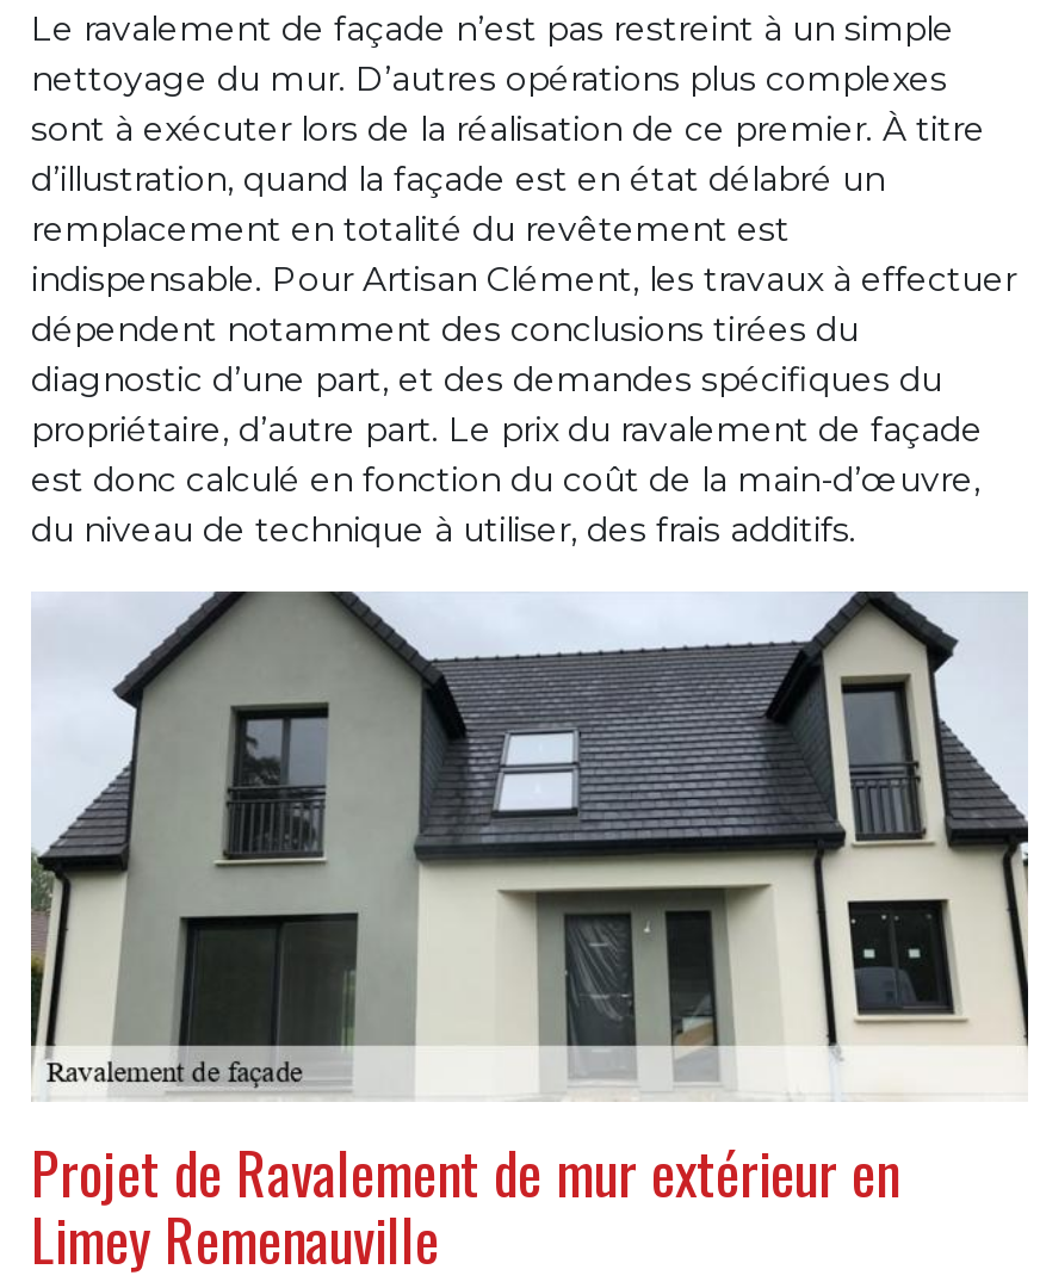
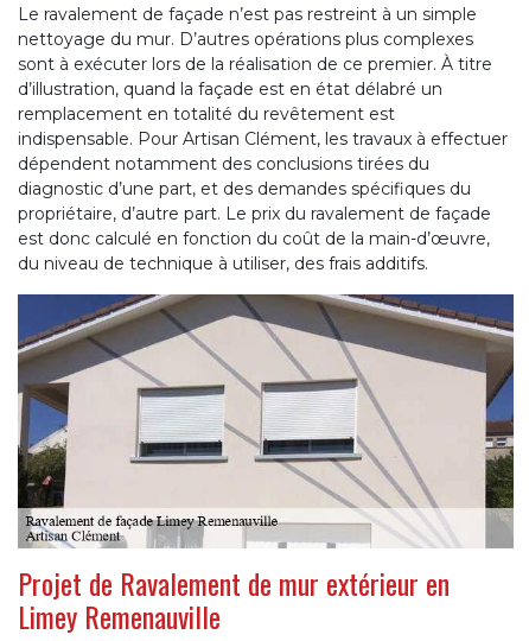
- [image]
+ [image]
